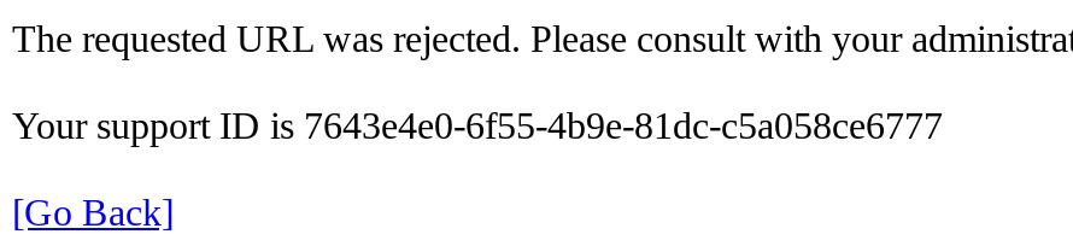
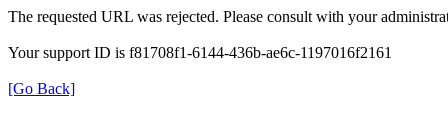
- Your support ID is 7643e4e0-6f55-4b9e-81dc-c5a058ce6777
+ Your support ID is f81708f1-6144-436b-ae6c-1197016f2161
